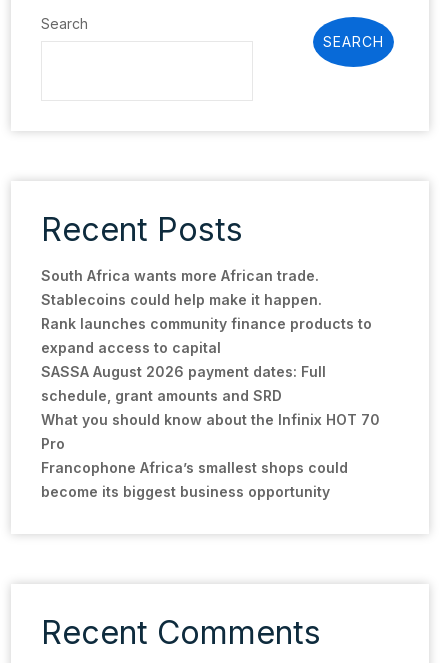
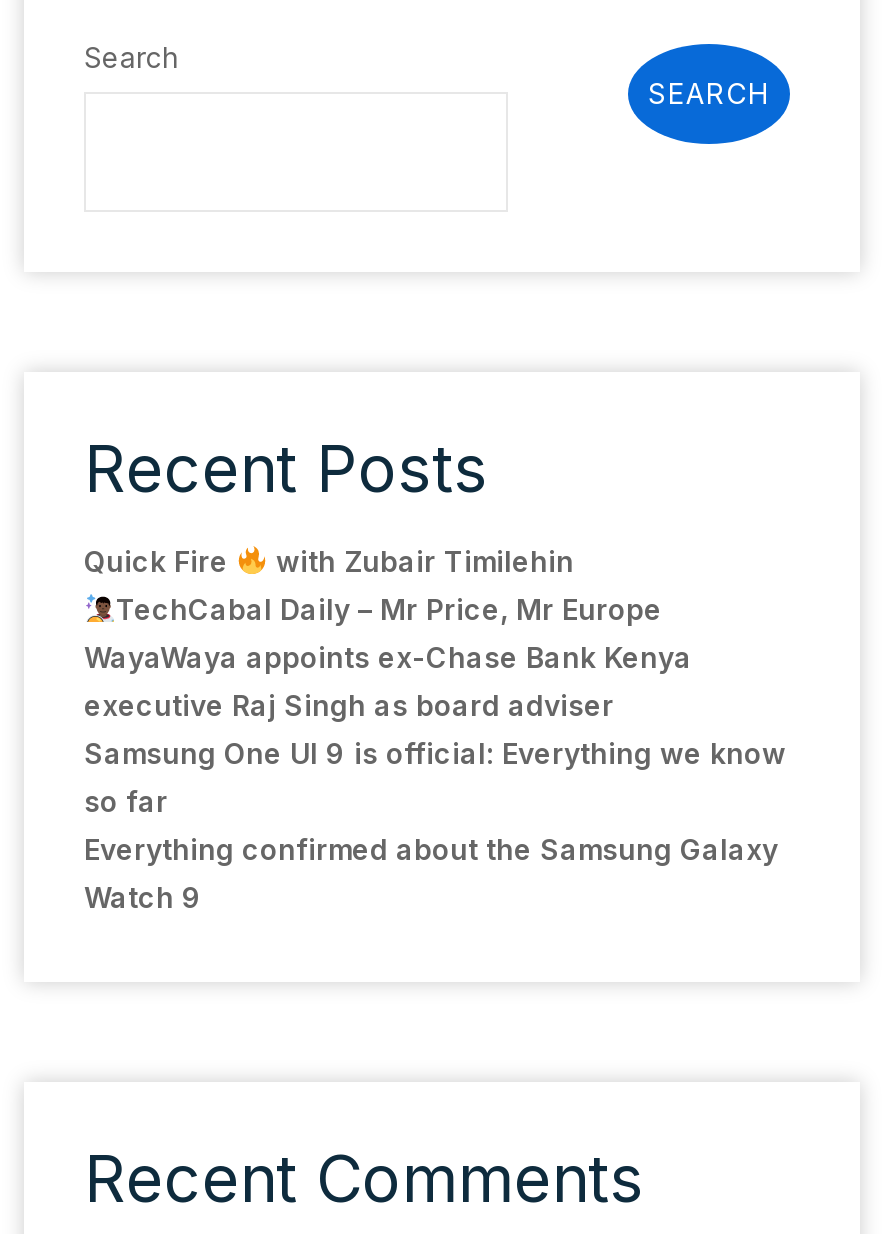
- South Africa wants more African trade.
- Stablecoins could help make it happen.
- Rank launches community finance products to
- expand access to capital
- SASSA August 2026 payment dates: Full
- schedule, grant amounts and SRD
- What you should know about the Infinix HOT 70
- Pro
- Francophone Africa’s smallest shops could
- become its biggest business opportunity
+ Quick Fire
+ with Zubair Timilehin
+ TechCabal Daily – Mr Price, Mr Europe
+ WayaWaya appoints ex-Chase Bank Kenya
+ executive Raj Singh as board adviser
+ Samsung One UI 9 is official: Everything we know
+ so far
+ Everything confirmed about the Samsung Galaxy
+ Watch 9
